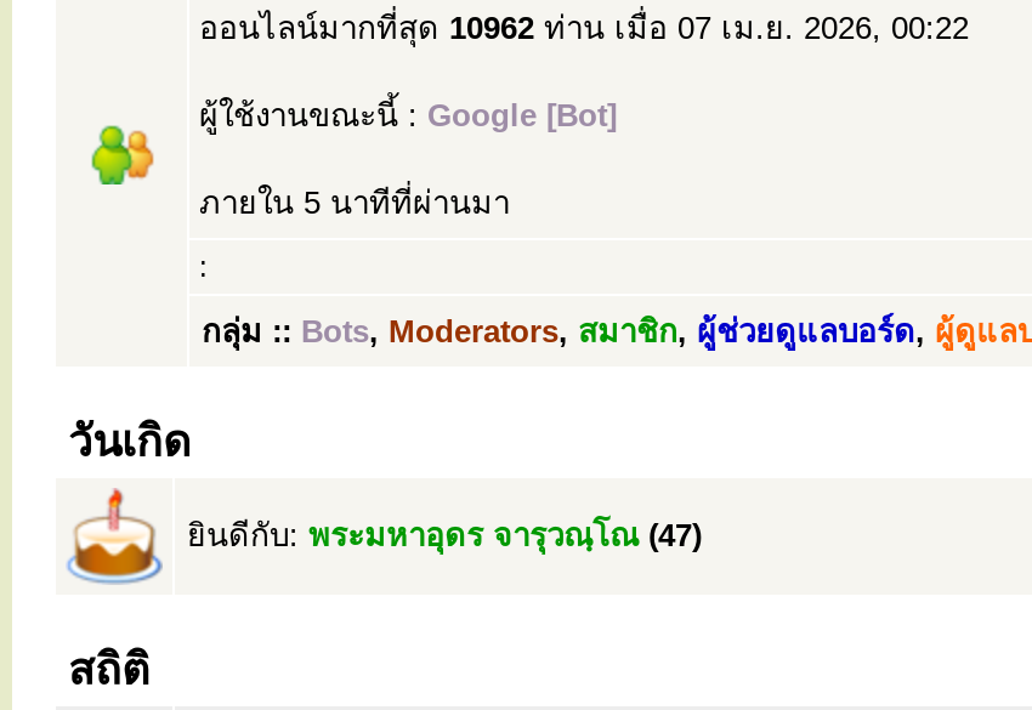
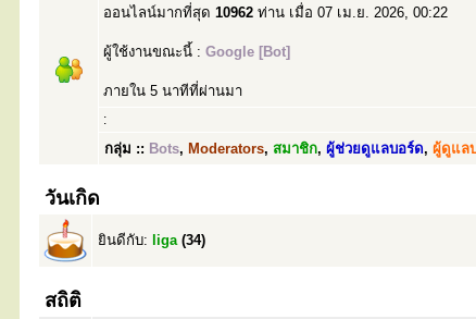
- ยินดีกับ:พระมหาอุดร จารุวณฺโณ(47)
+ ยินดีกับ: liga (34)
